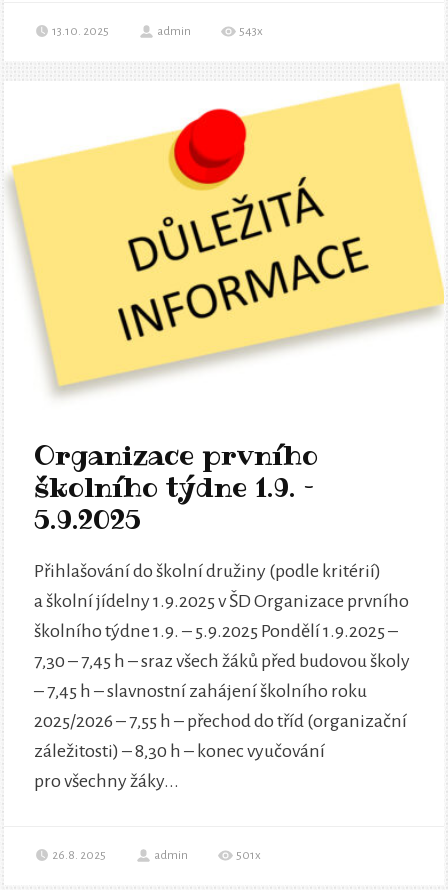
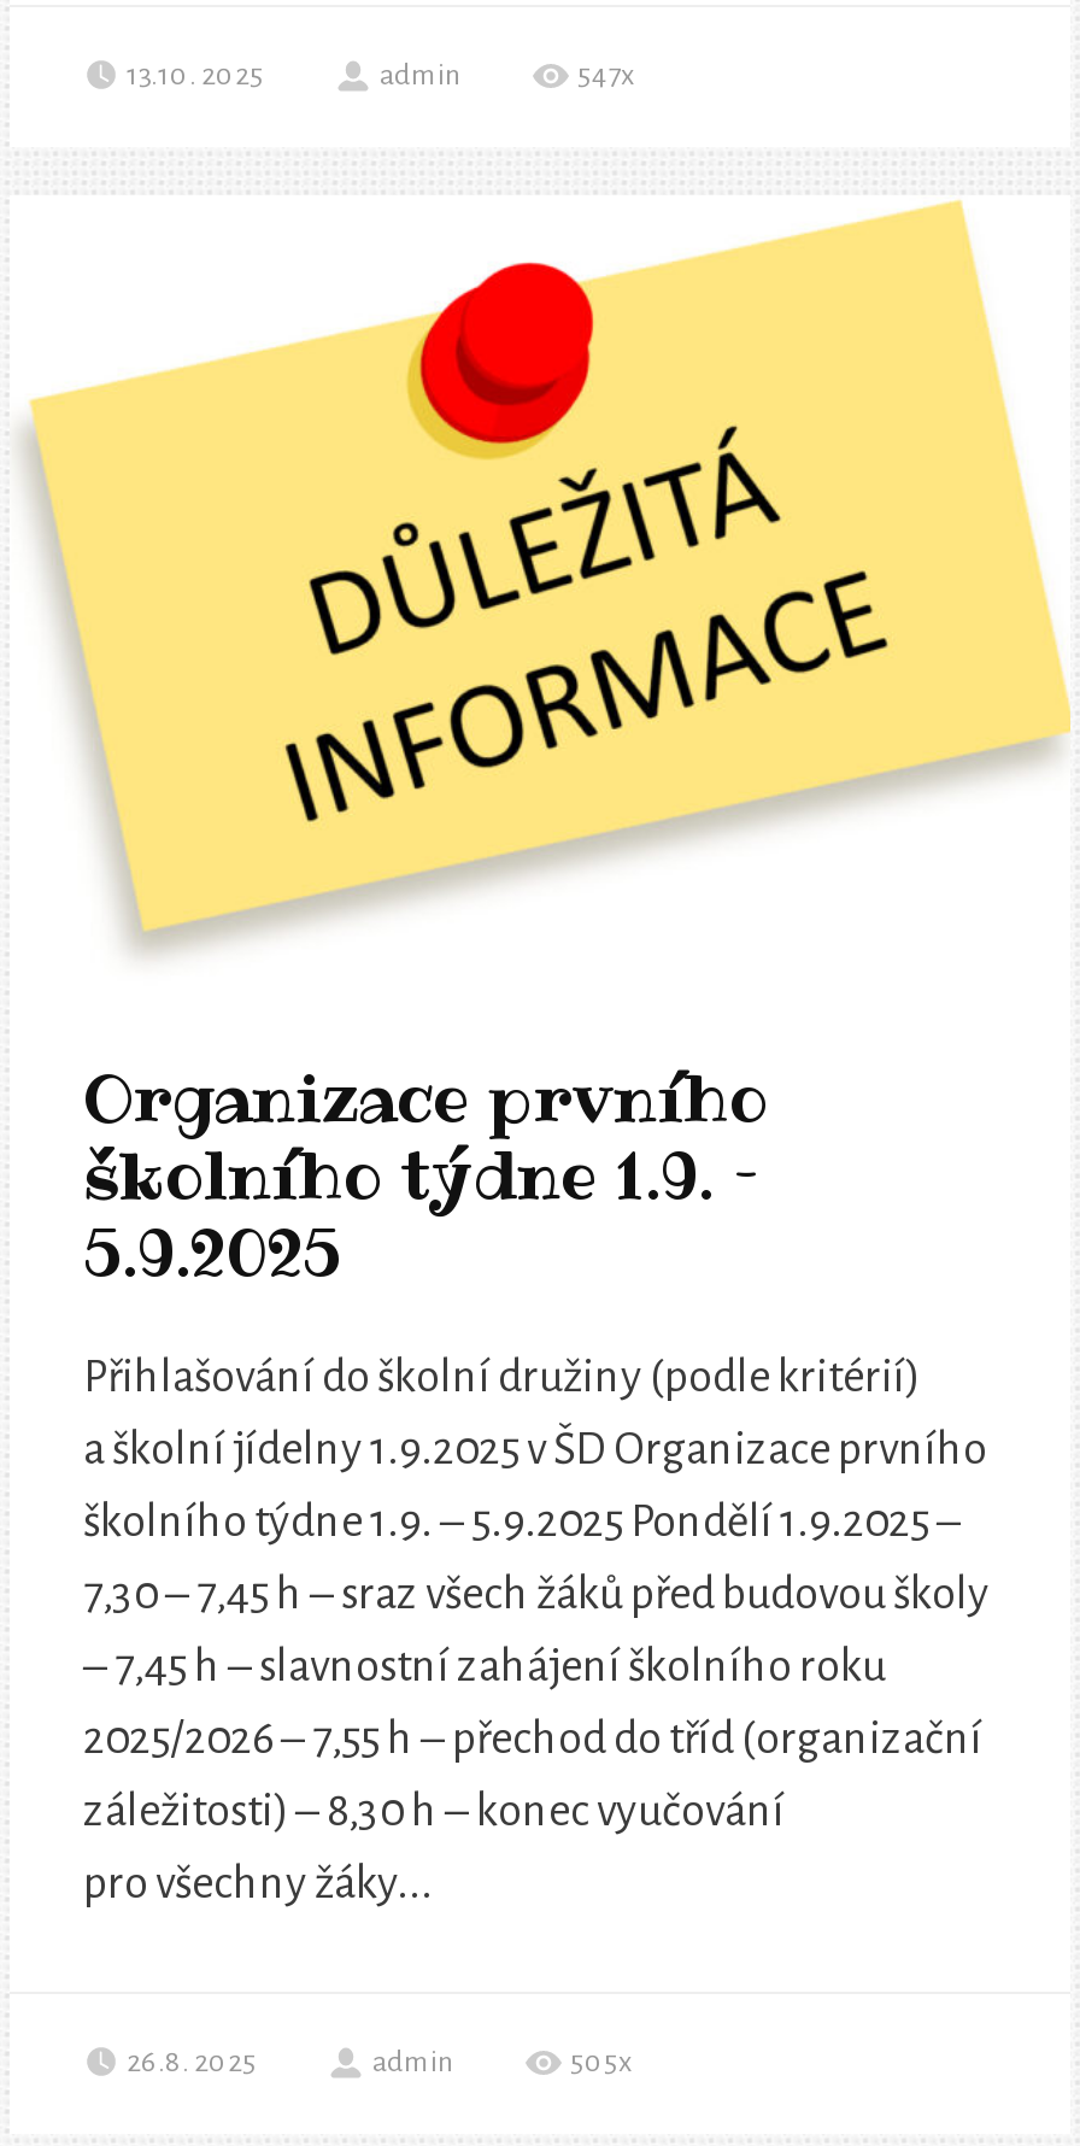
- 543x
+ 547x

- 501x
+ 505x
